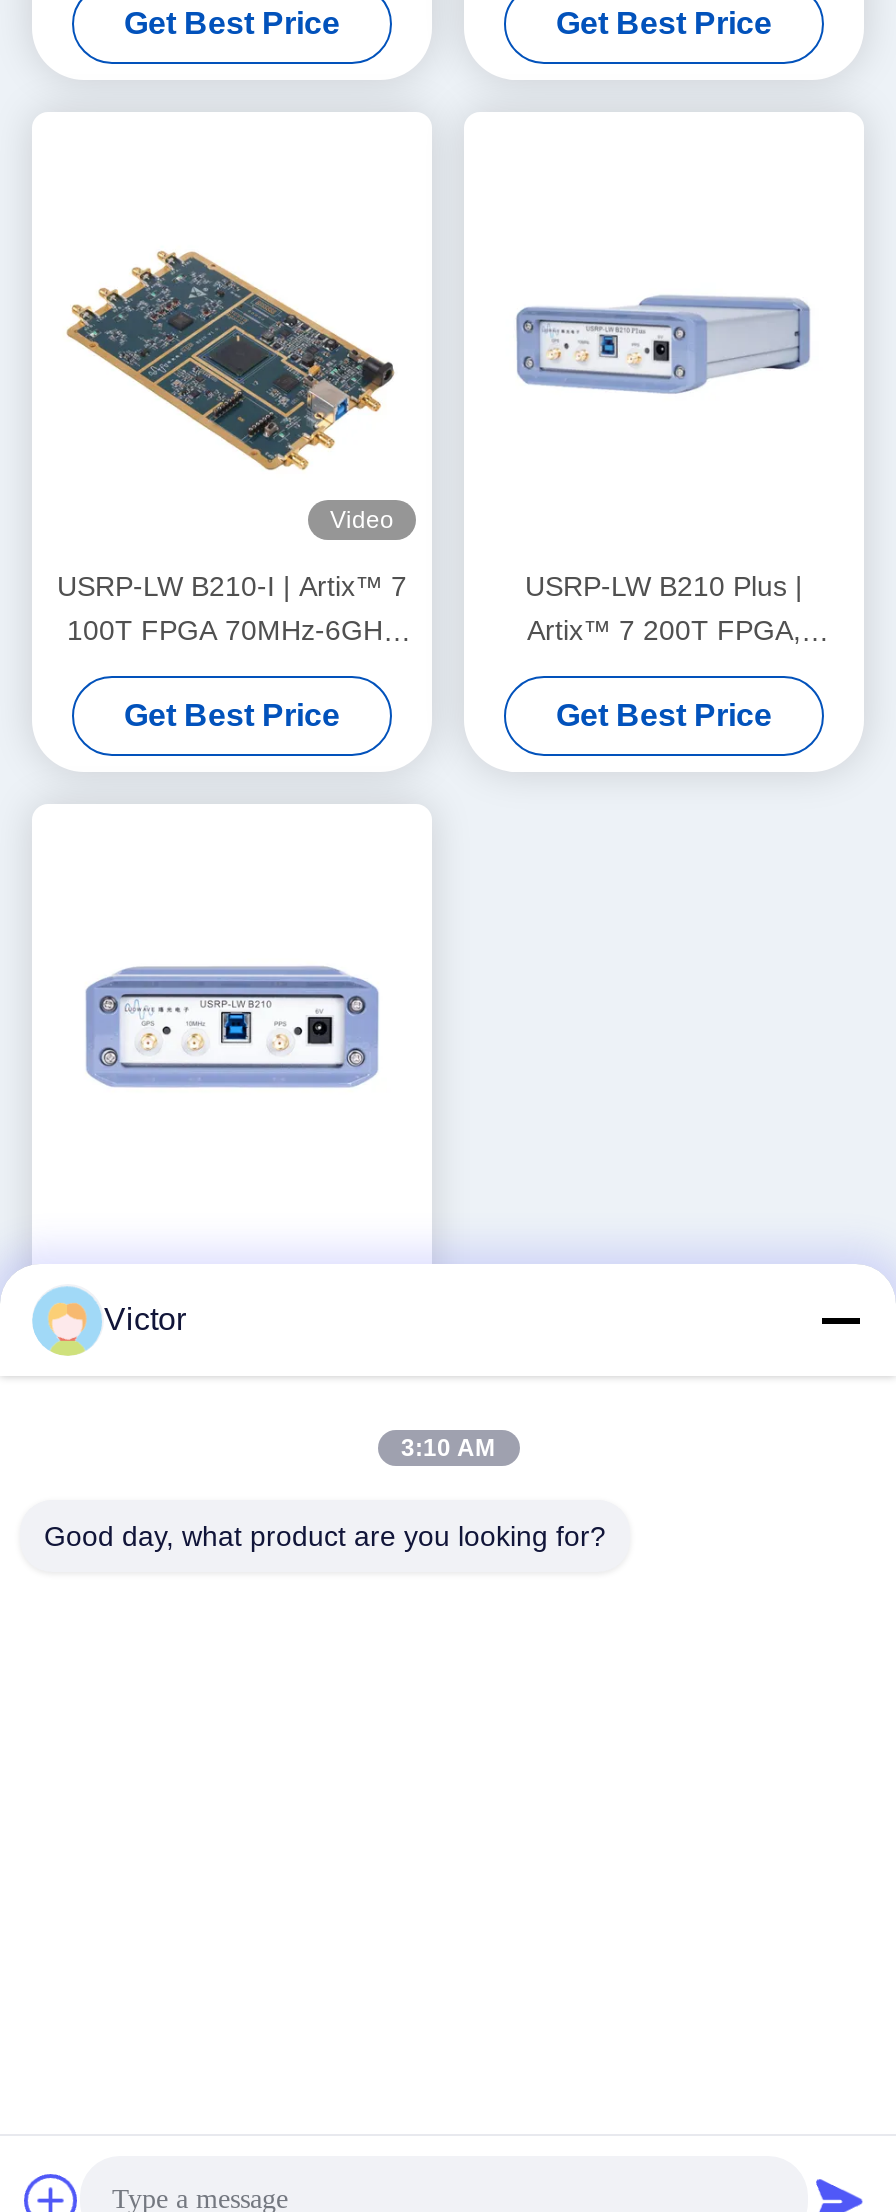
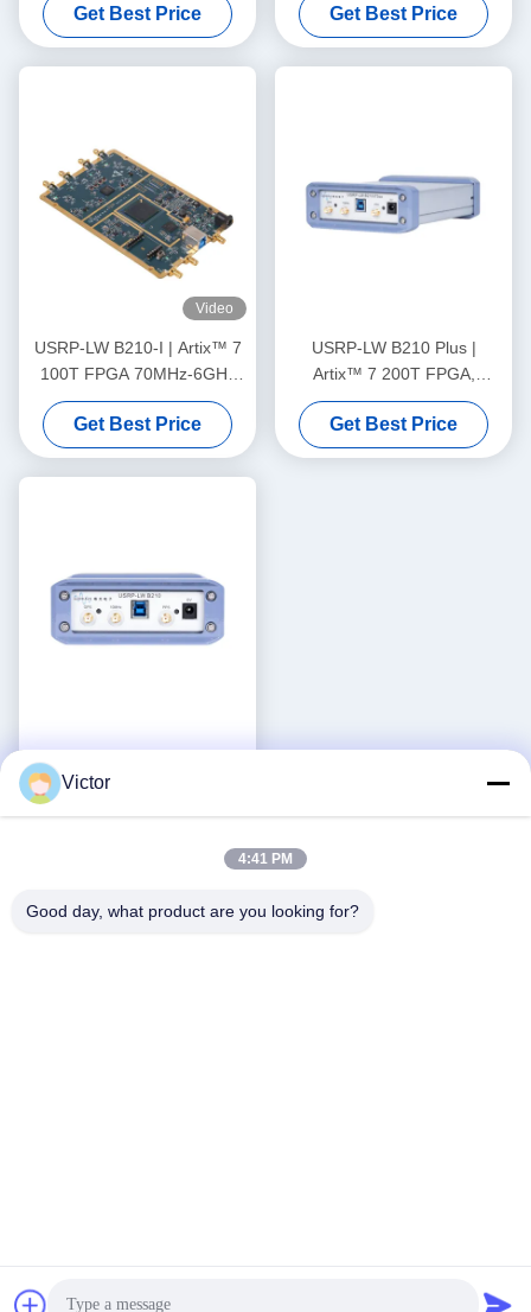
- 3:10 AM
+ 4:41 PM
